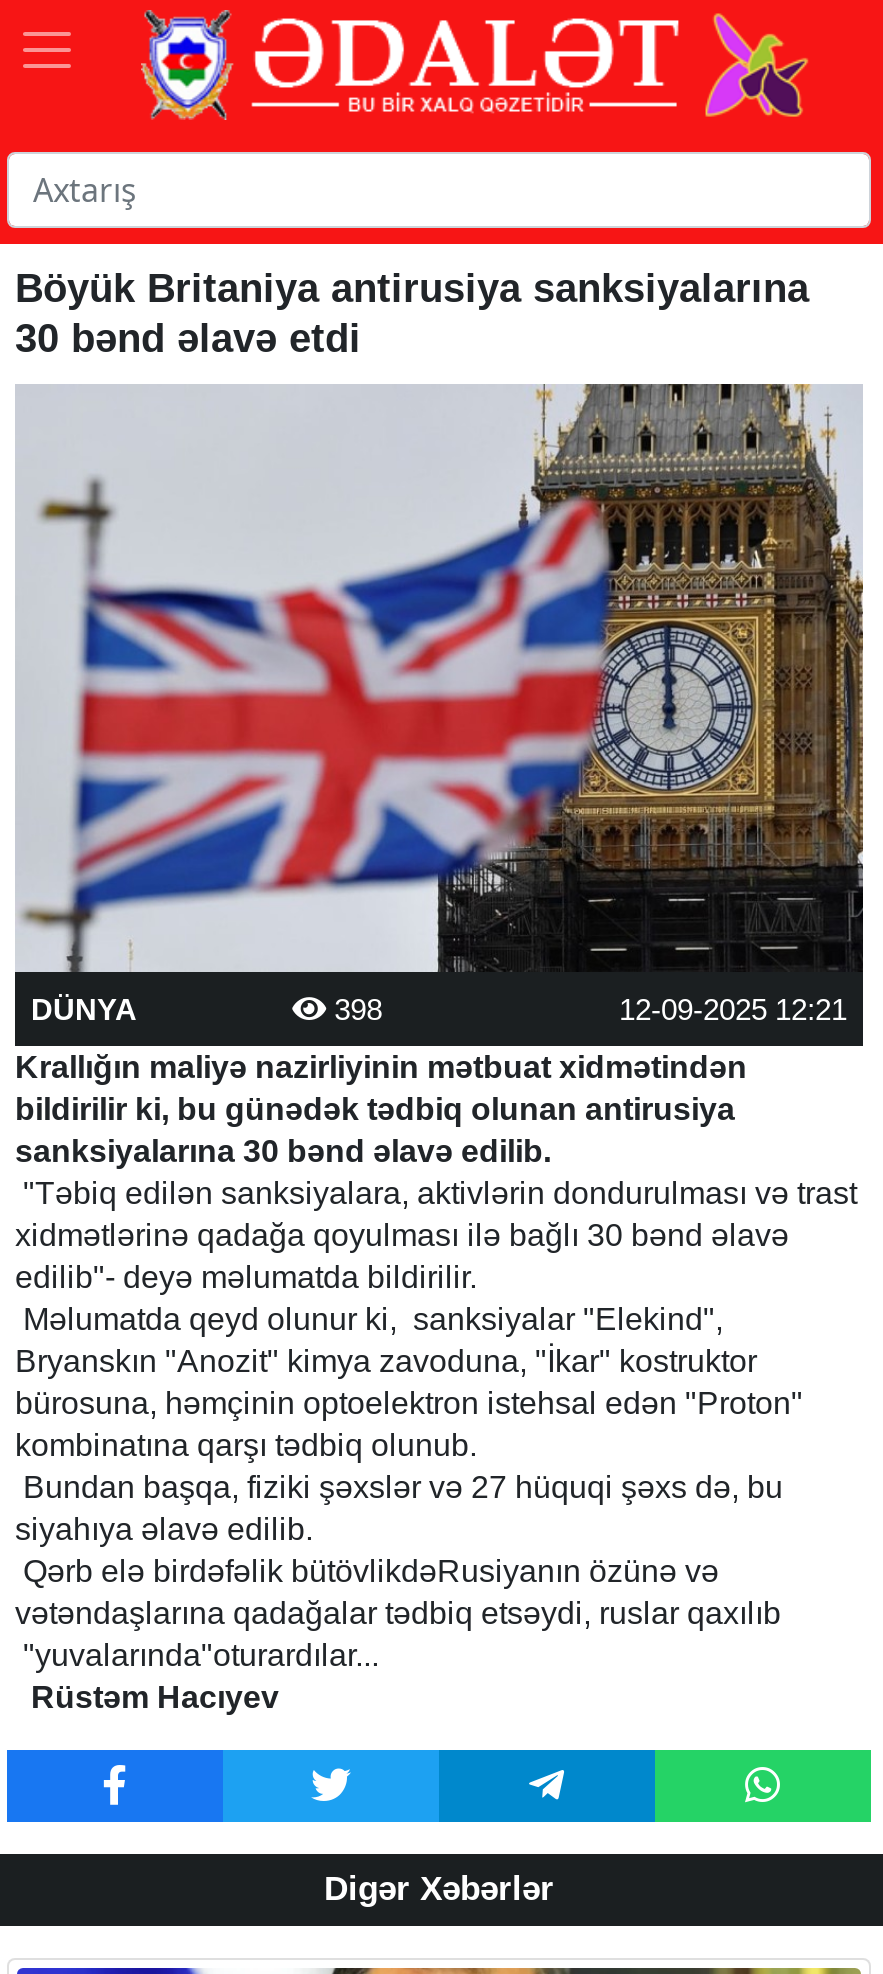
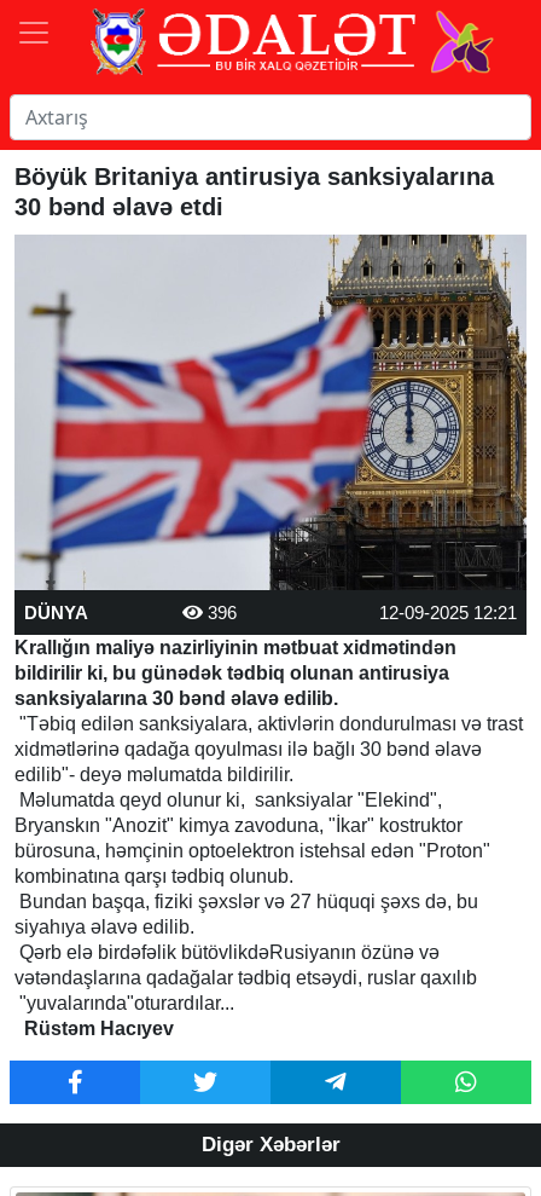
- 398
+ 396
